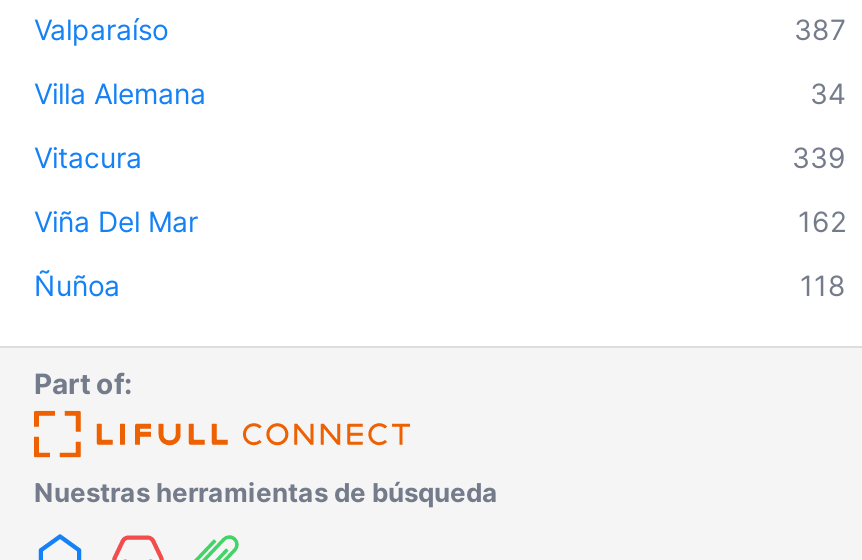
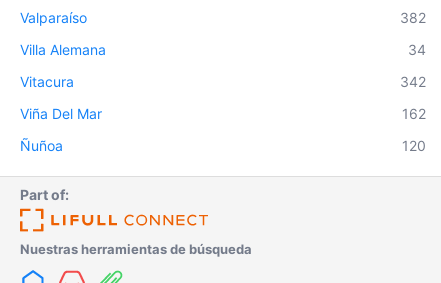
- 387
+ 382

- 339
+ 342

- 118
+ 120
